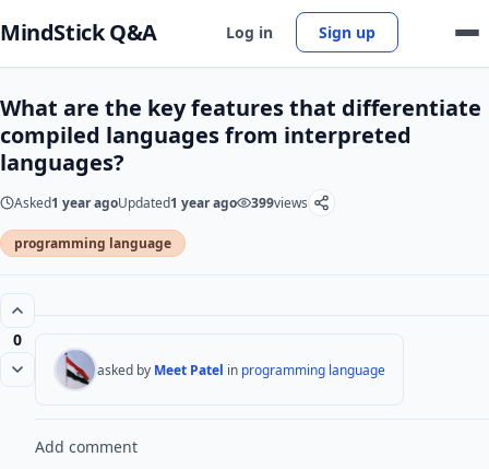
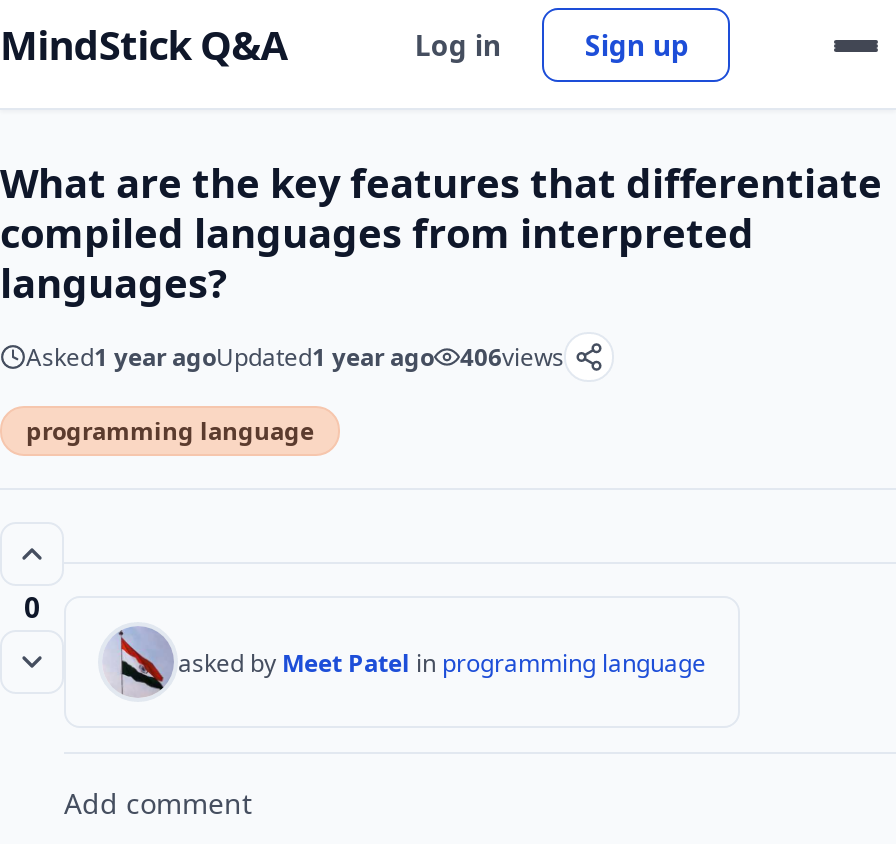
- Asked1 year agoUpdated1 year ago 399views
+ Asked1 year agoUpdated1 year ago 406views
